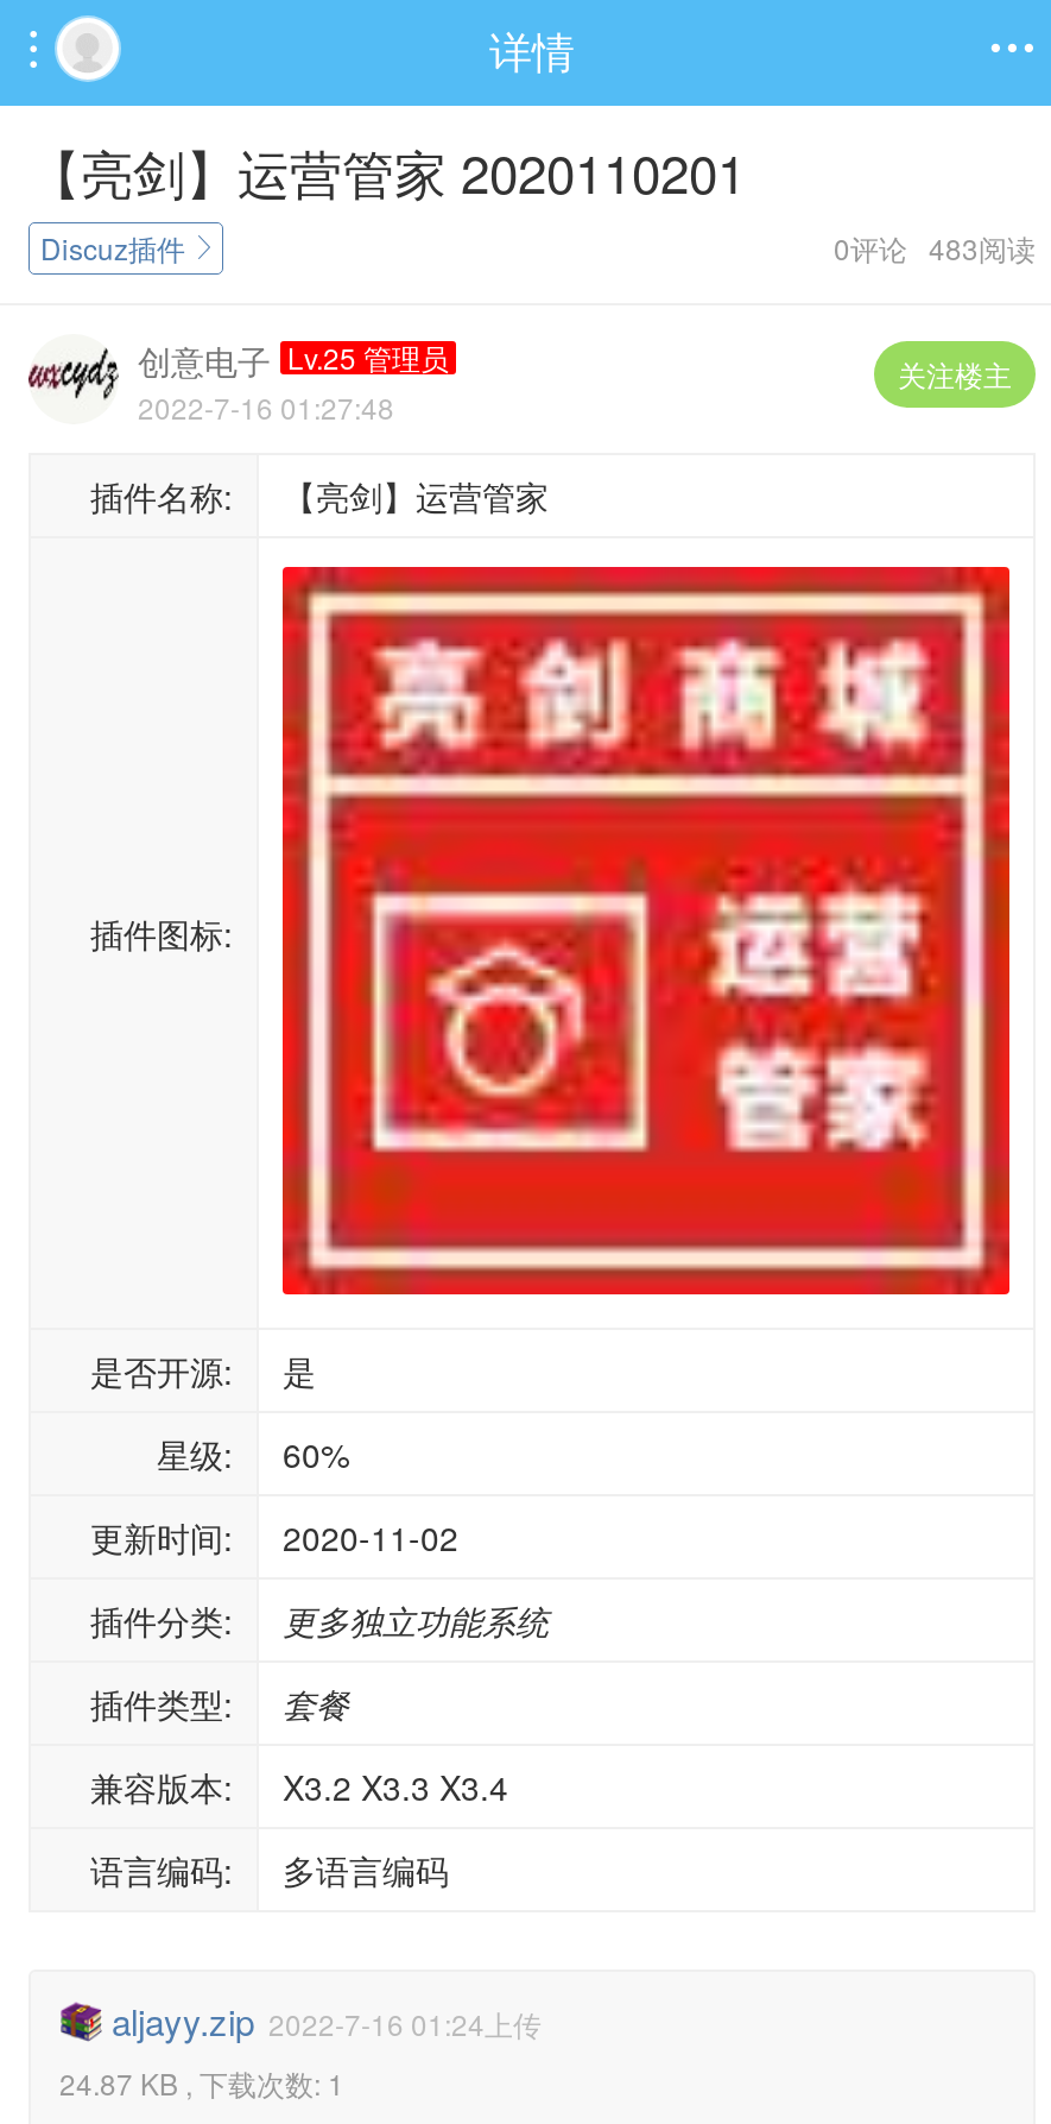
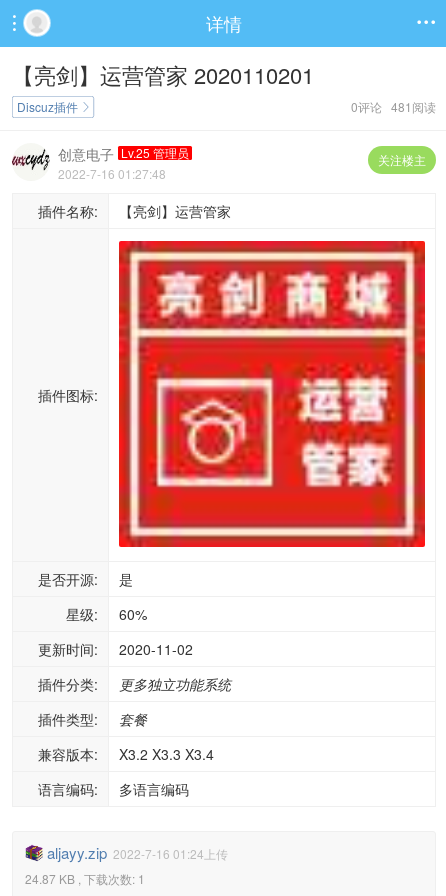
- 0评论 483阅读
+ 0评论 481阅读
